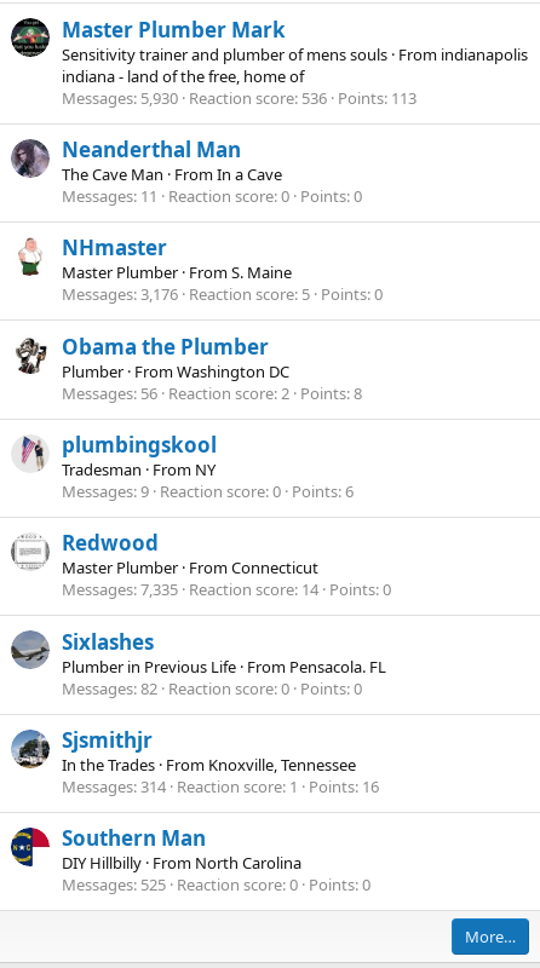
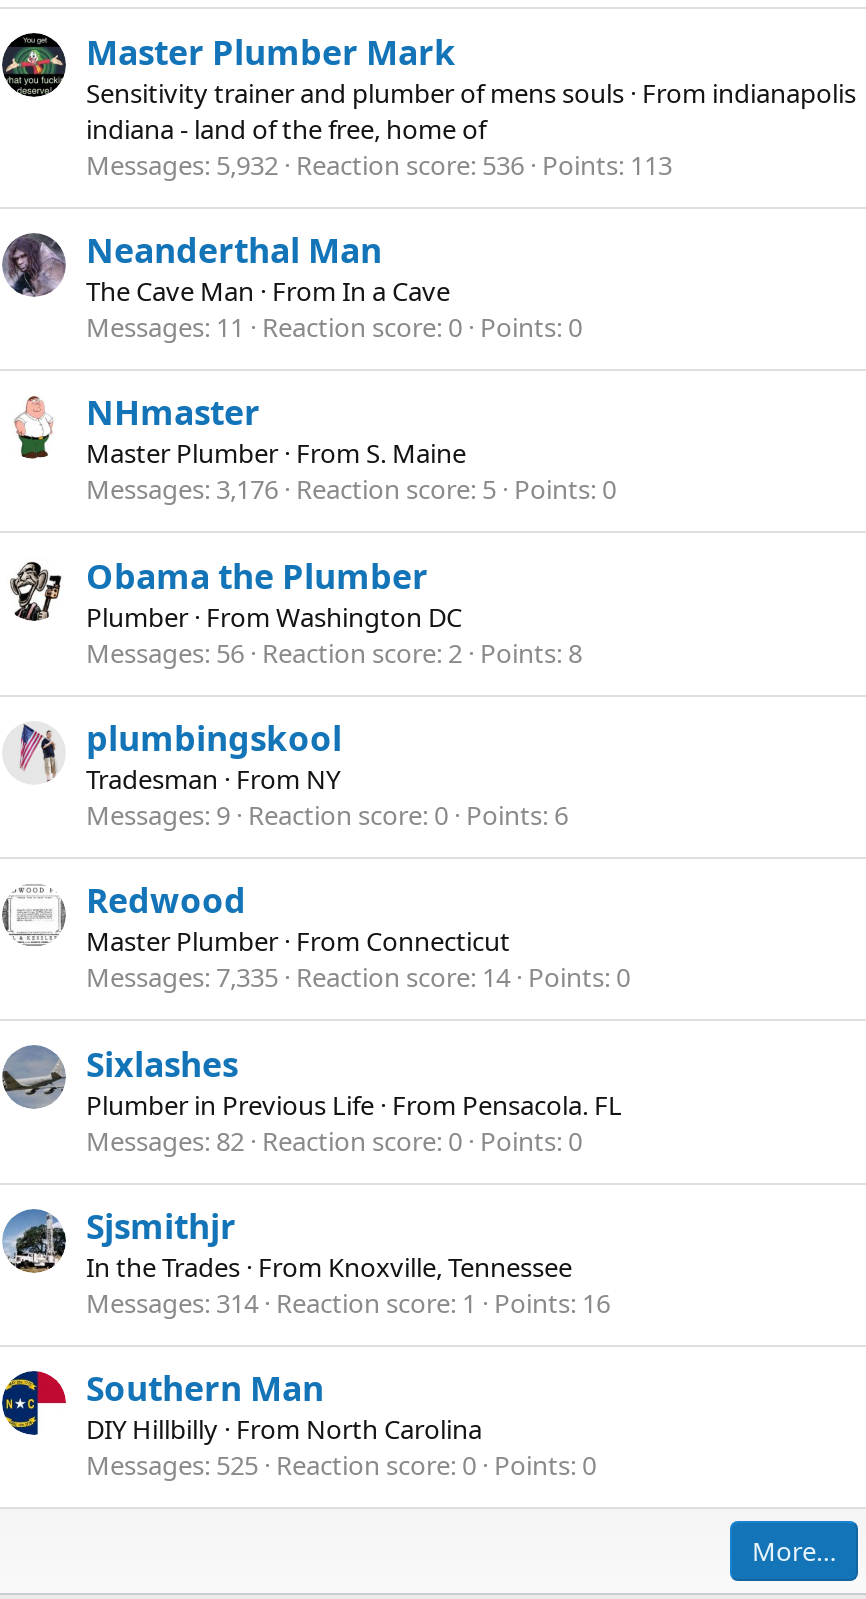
- Messages 5,930 Reaction score 536 Points 113
+ Messages 5,932 Reaction score 536 Points 113
